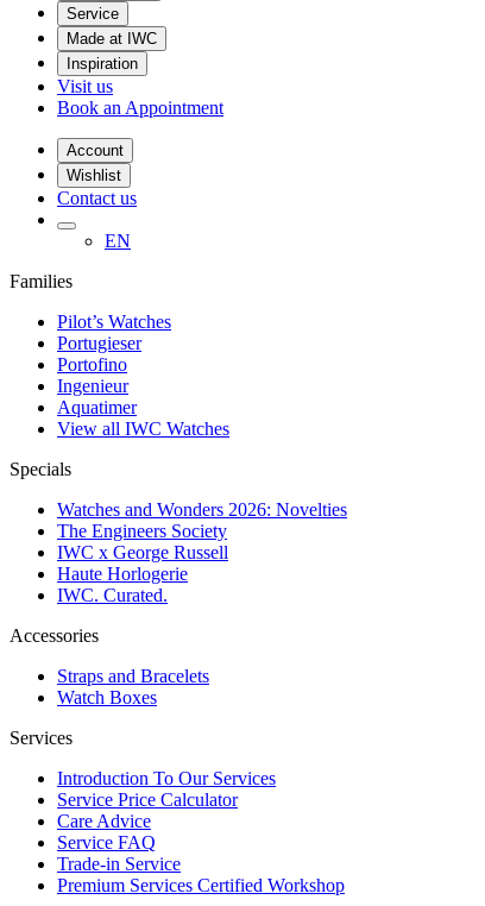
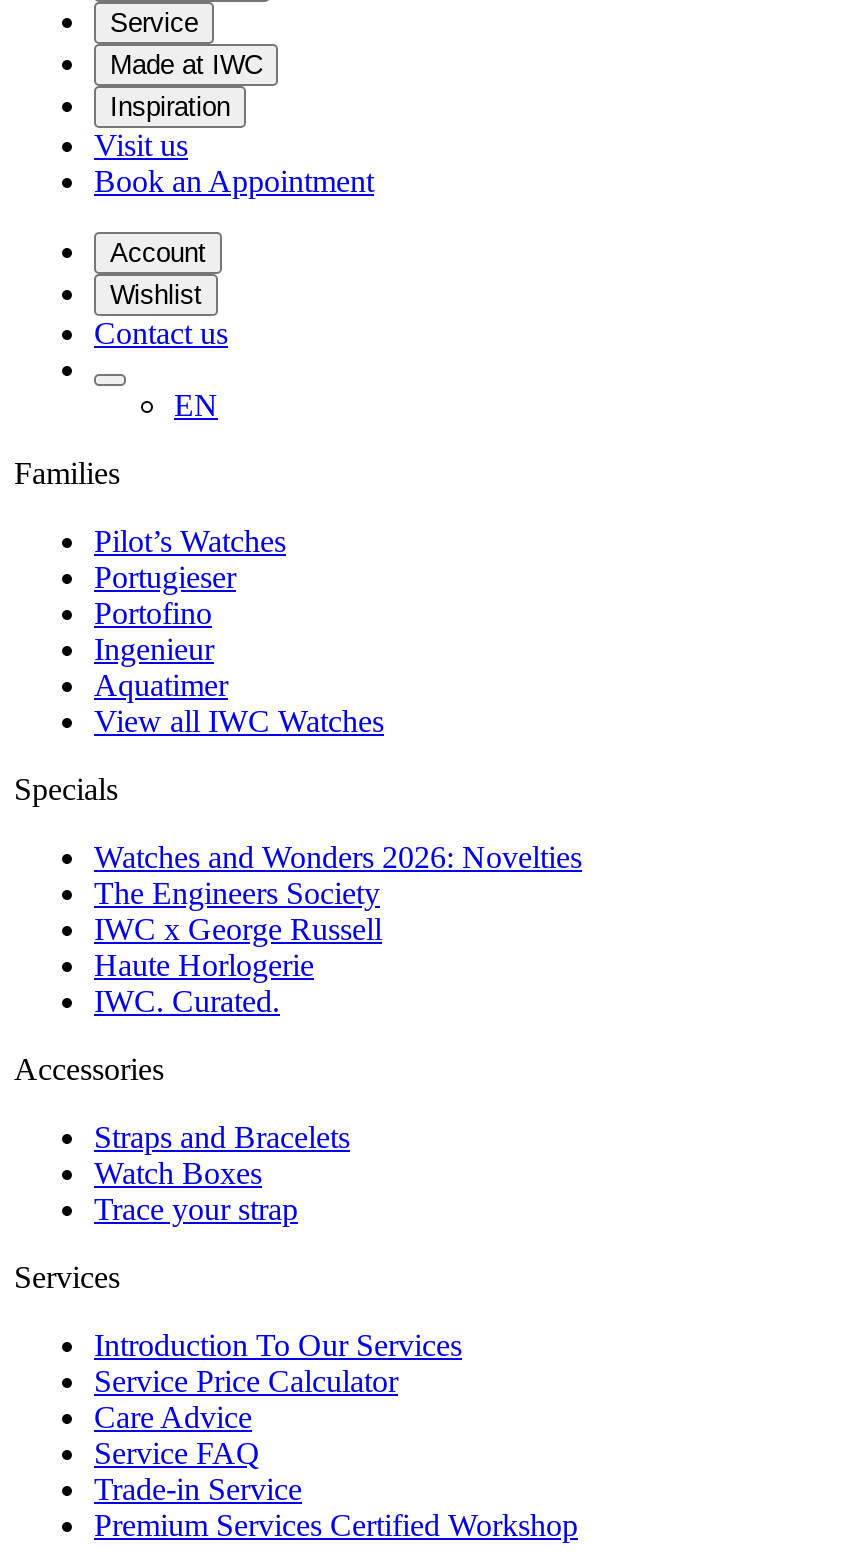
+ Trace your strap
